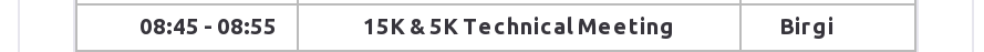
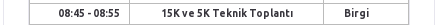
- 15K & 5K Technical Meeting
+ 15K ve 5K Teknik Toplantı
